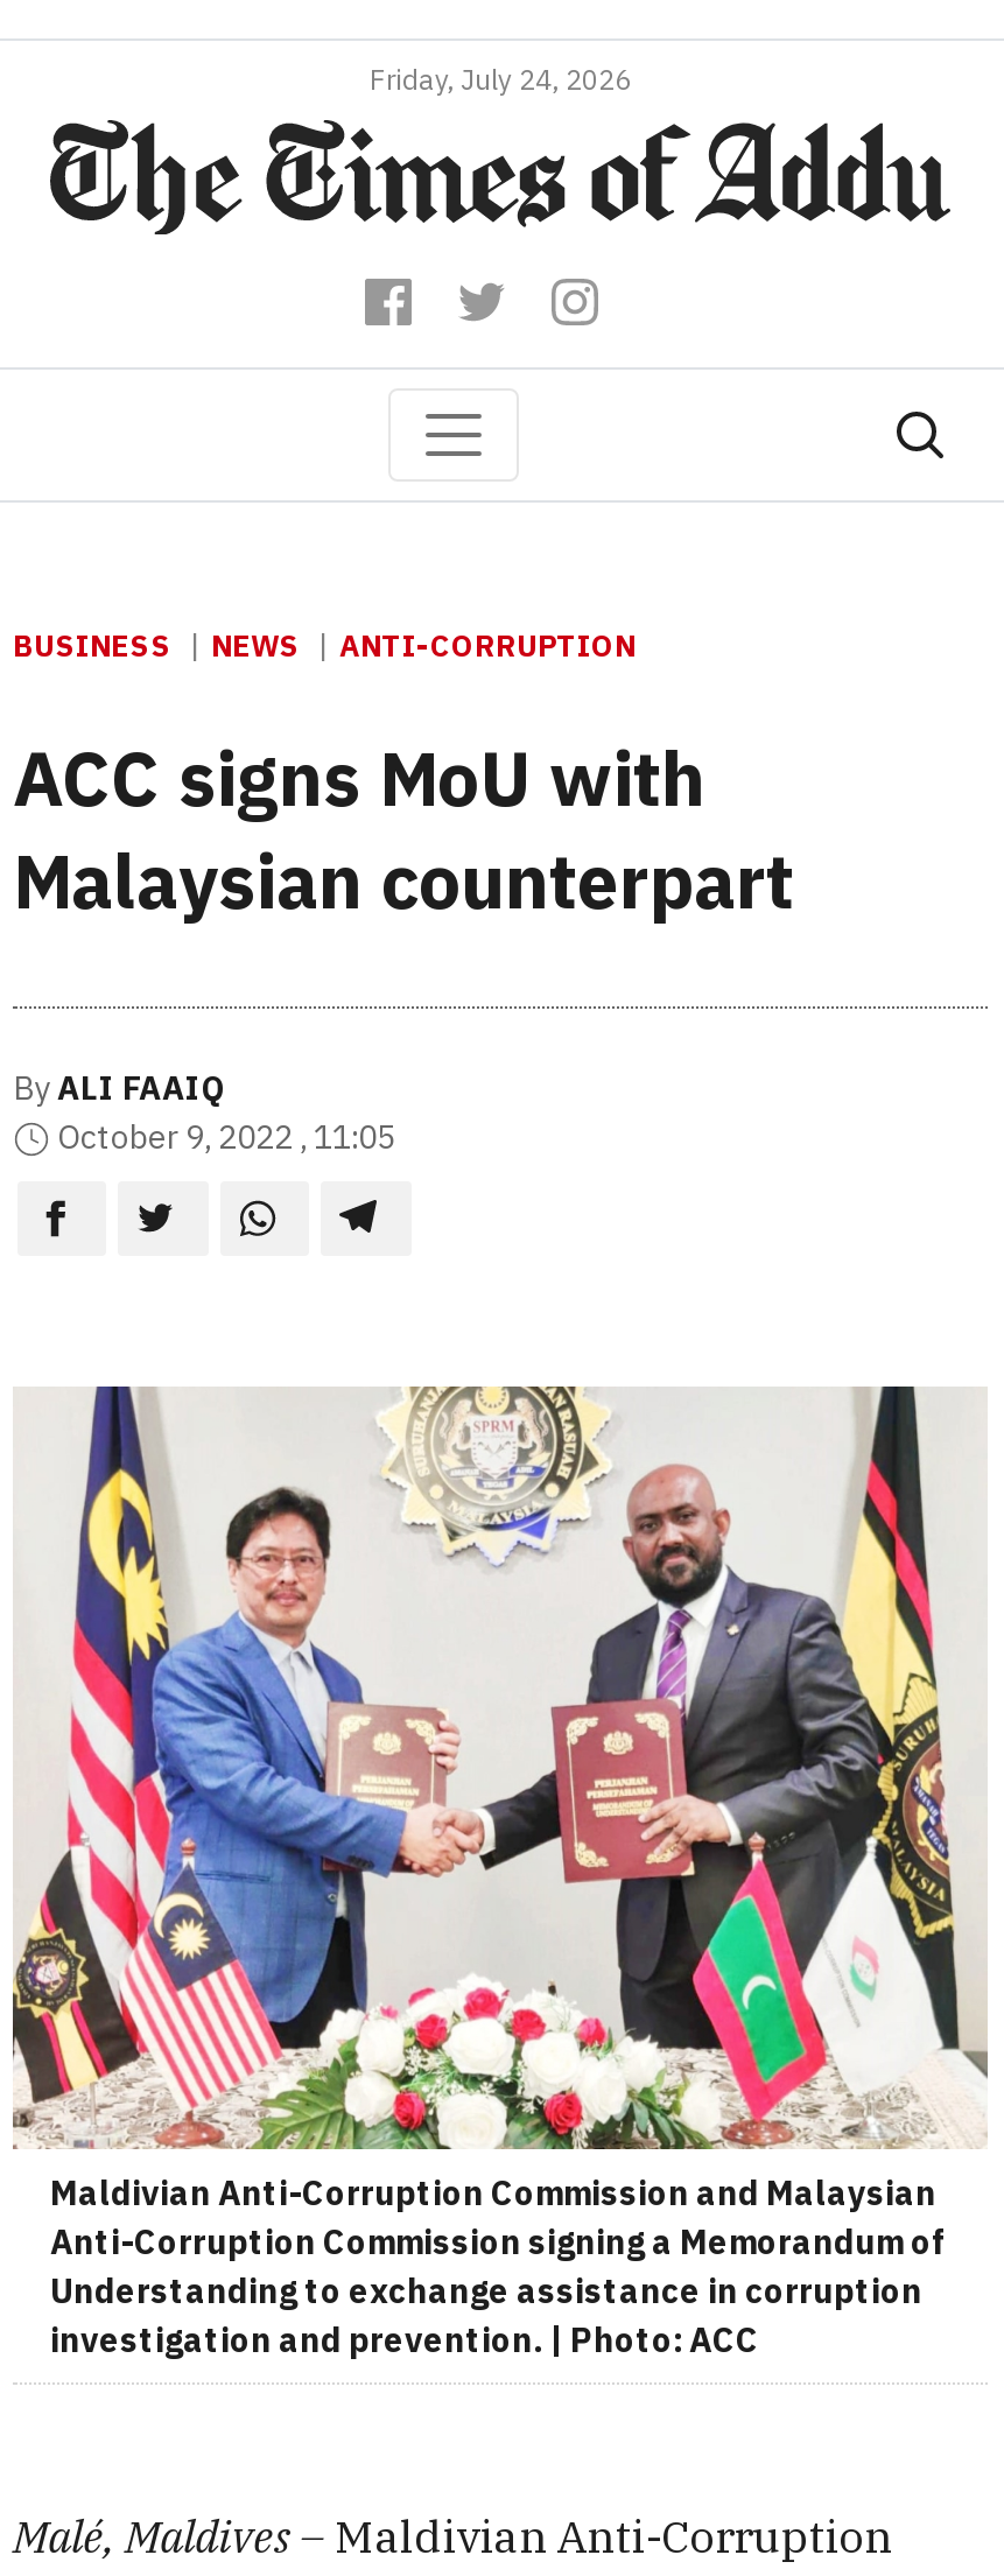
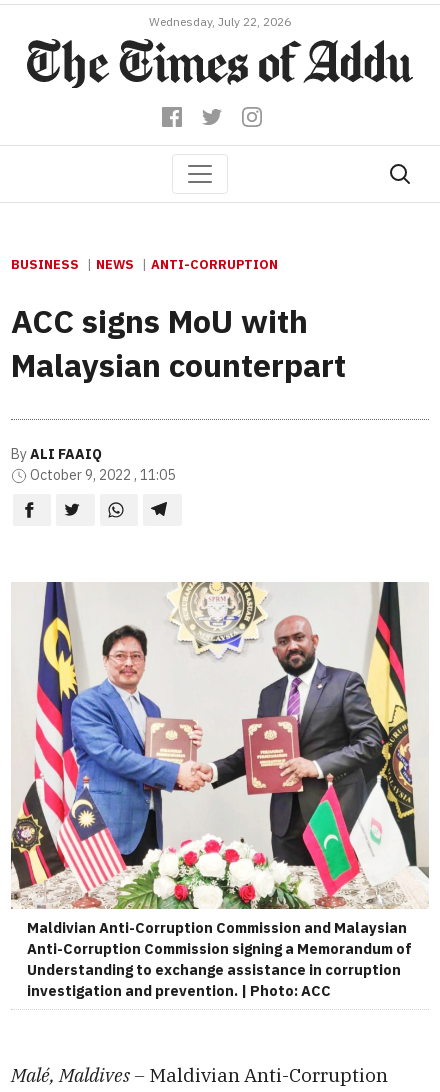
- Friday, July 24, 2026
+ Wednesday, July 22, 2026
